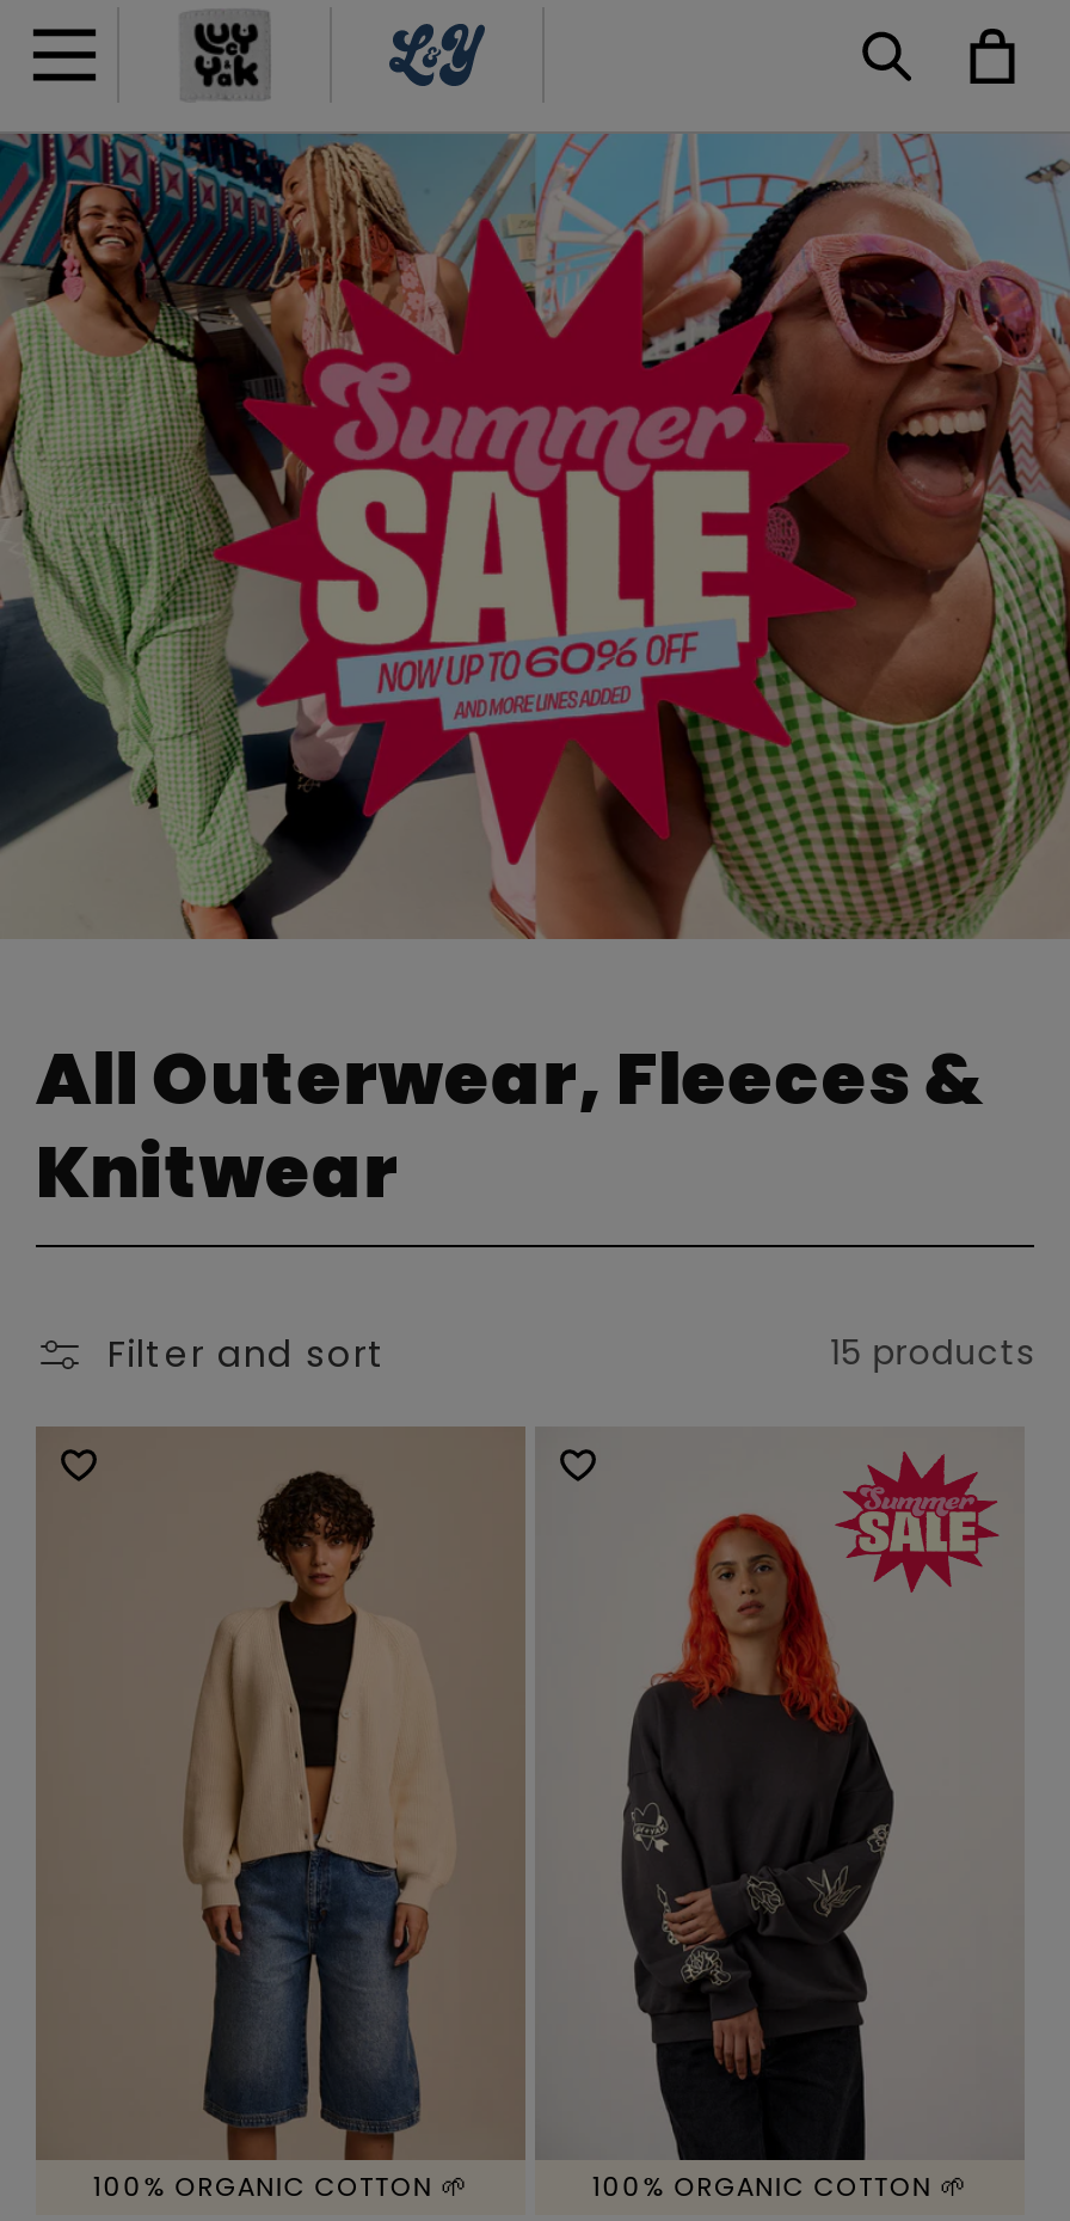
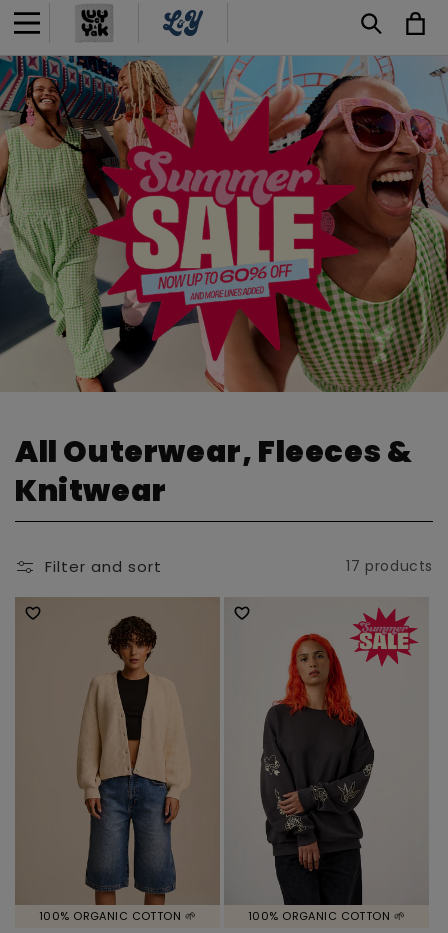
- 15 products
+ 17 products
